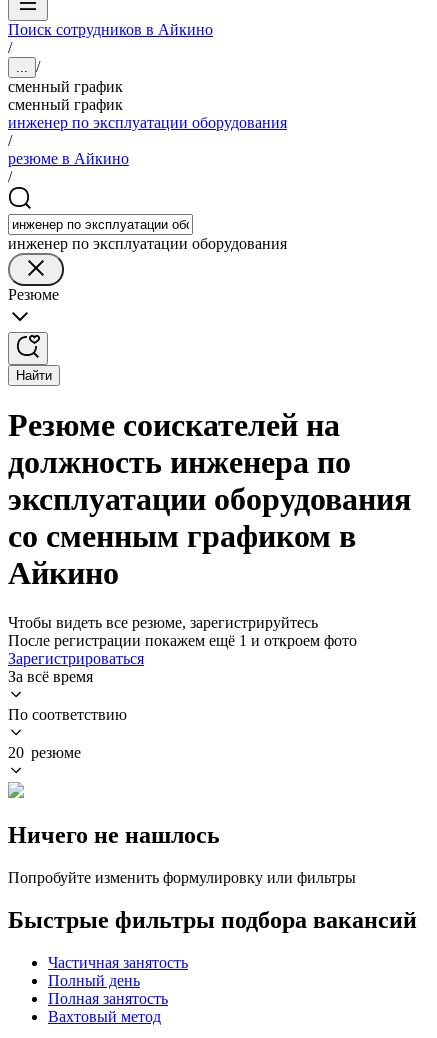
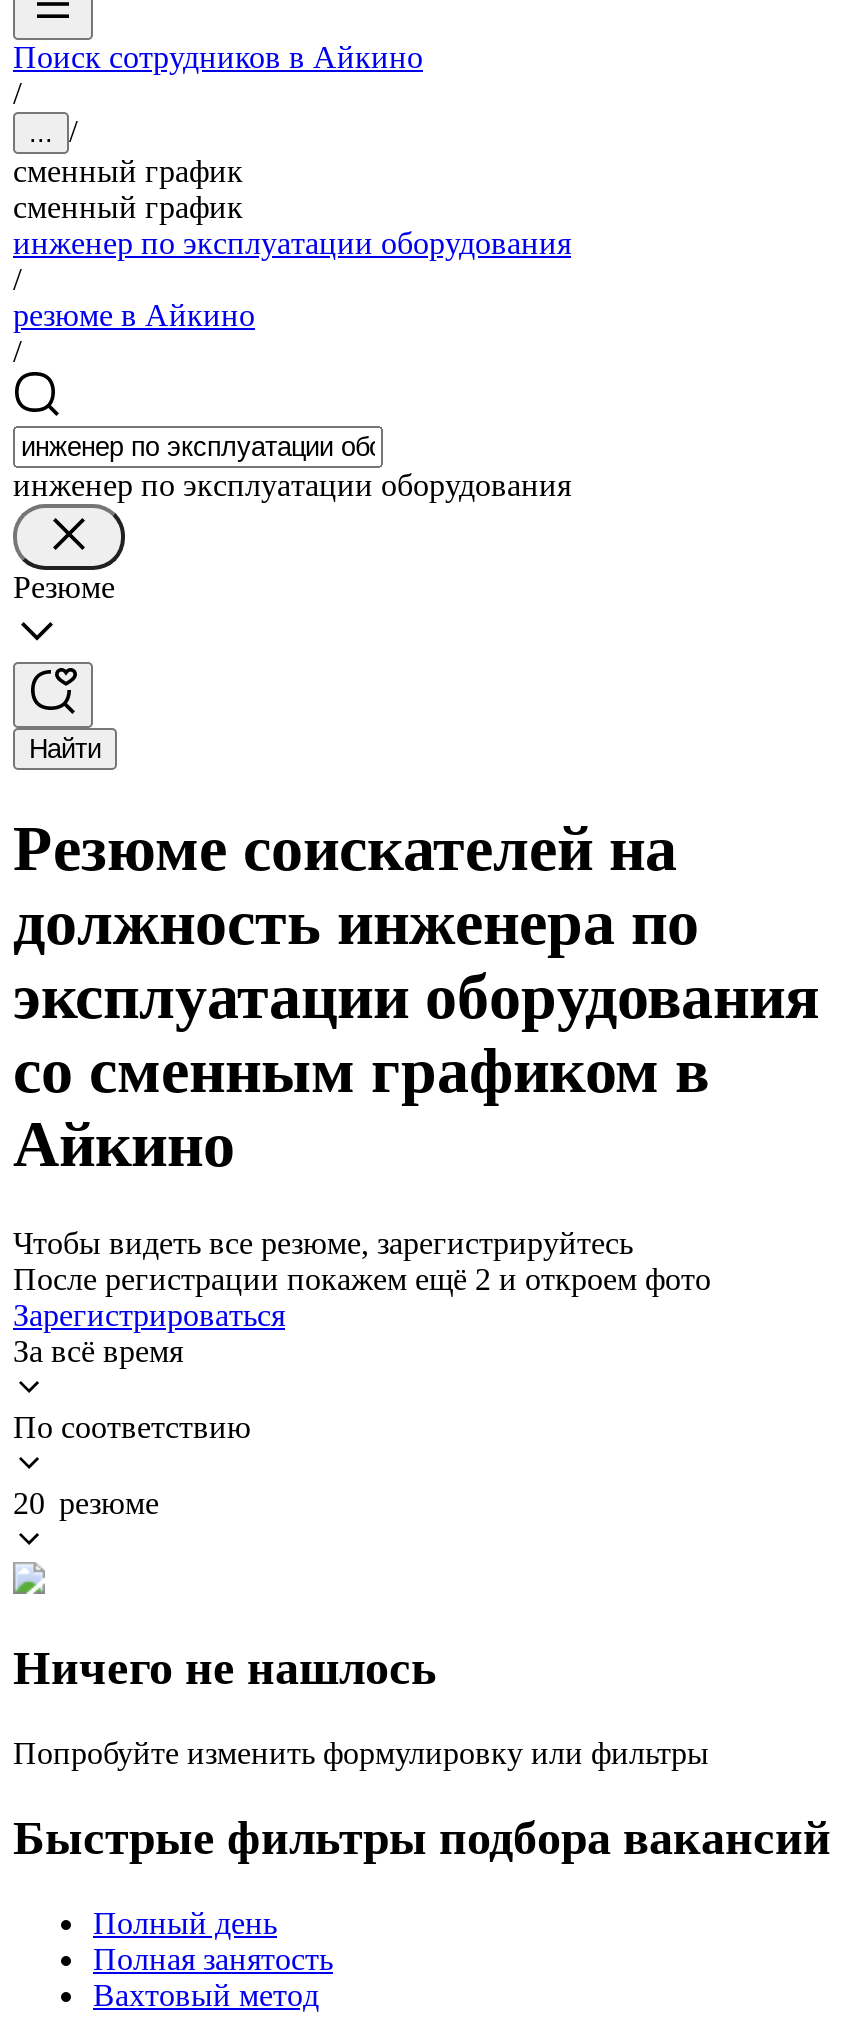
- После регистрации покажем ещё 1 и откроем фото
+ После регистрации покажем ещё 2 и откроем фото

- Частичная занятость
